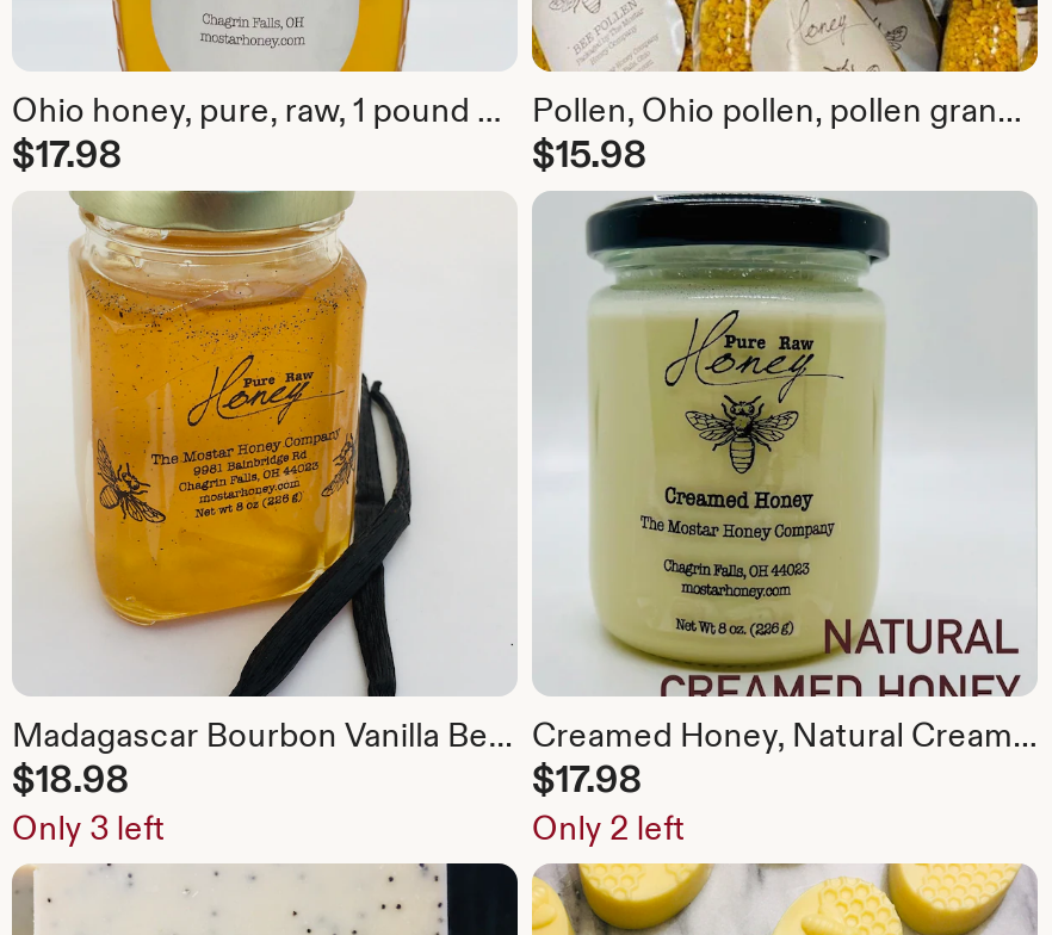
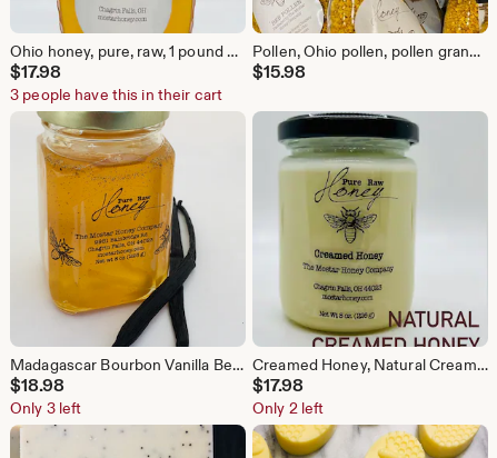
+ 3 people have this in their cart
